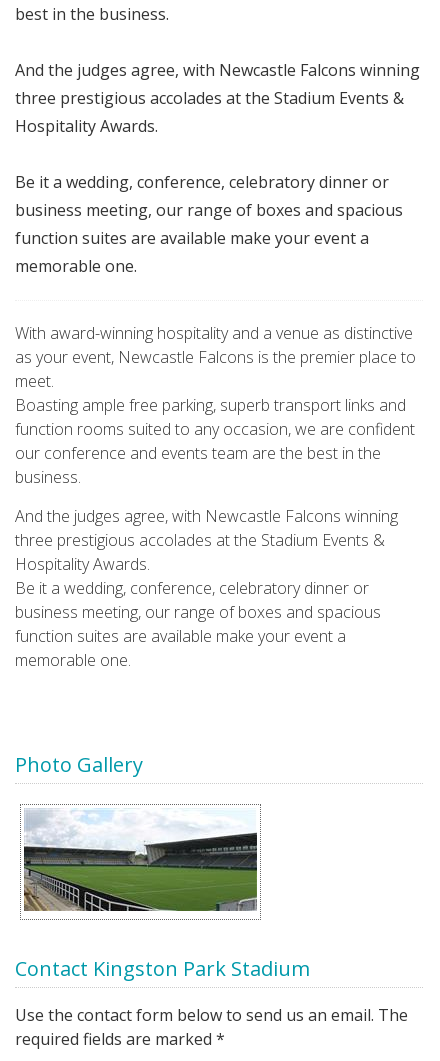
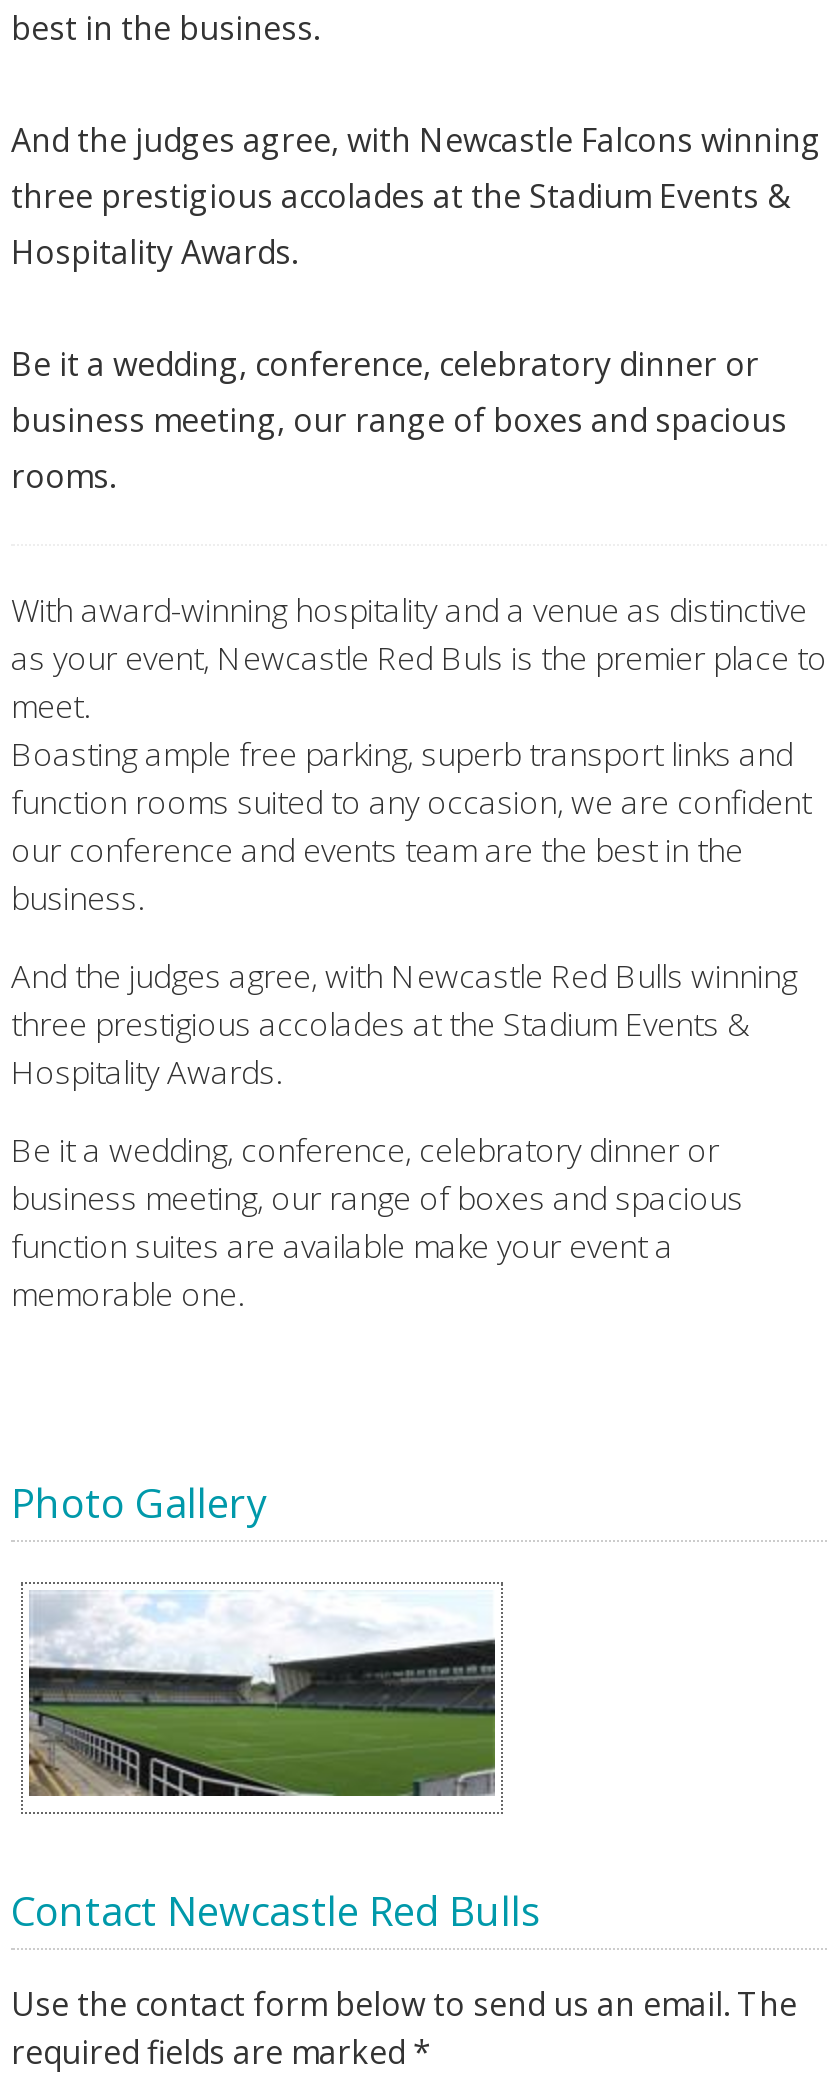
- function suites are available make your event a
- memorable one.
+ rooms.

- as your event, Newcastle Falcons is the premier place to
+ as your event, Newcastle Red Buls is the premier place to

- And the judges agree, with Newcastle Falcons winning
+ And the judges agree, with Newcastle Red Bulls winning

- Contact Kingston Park Stadium
+ Contact Newcastle Red Bulls
